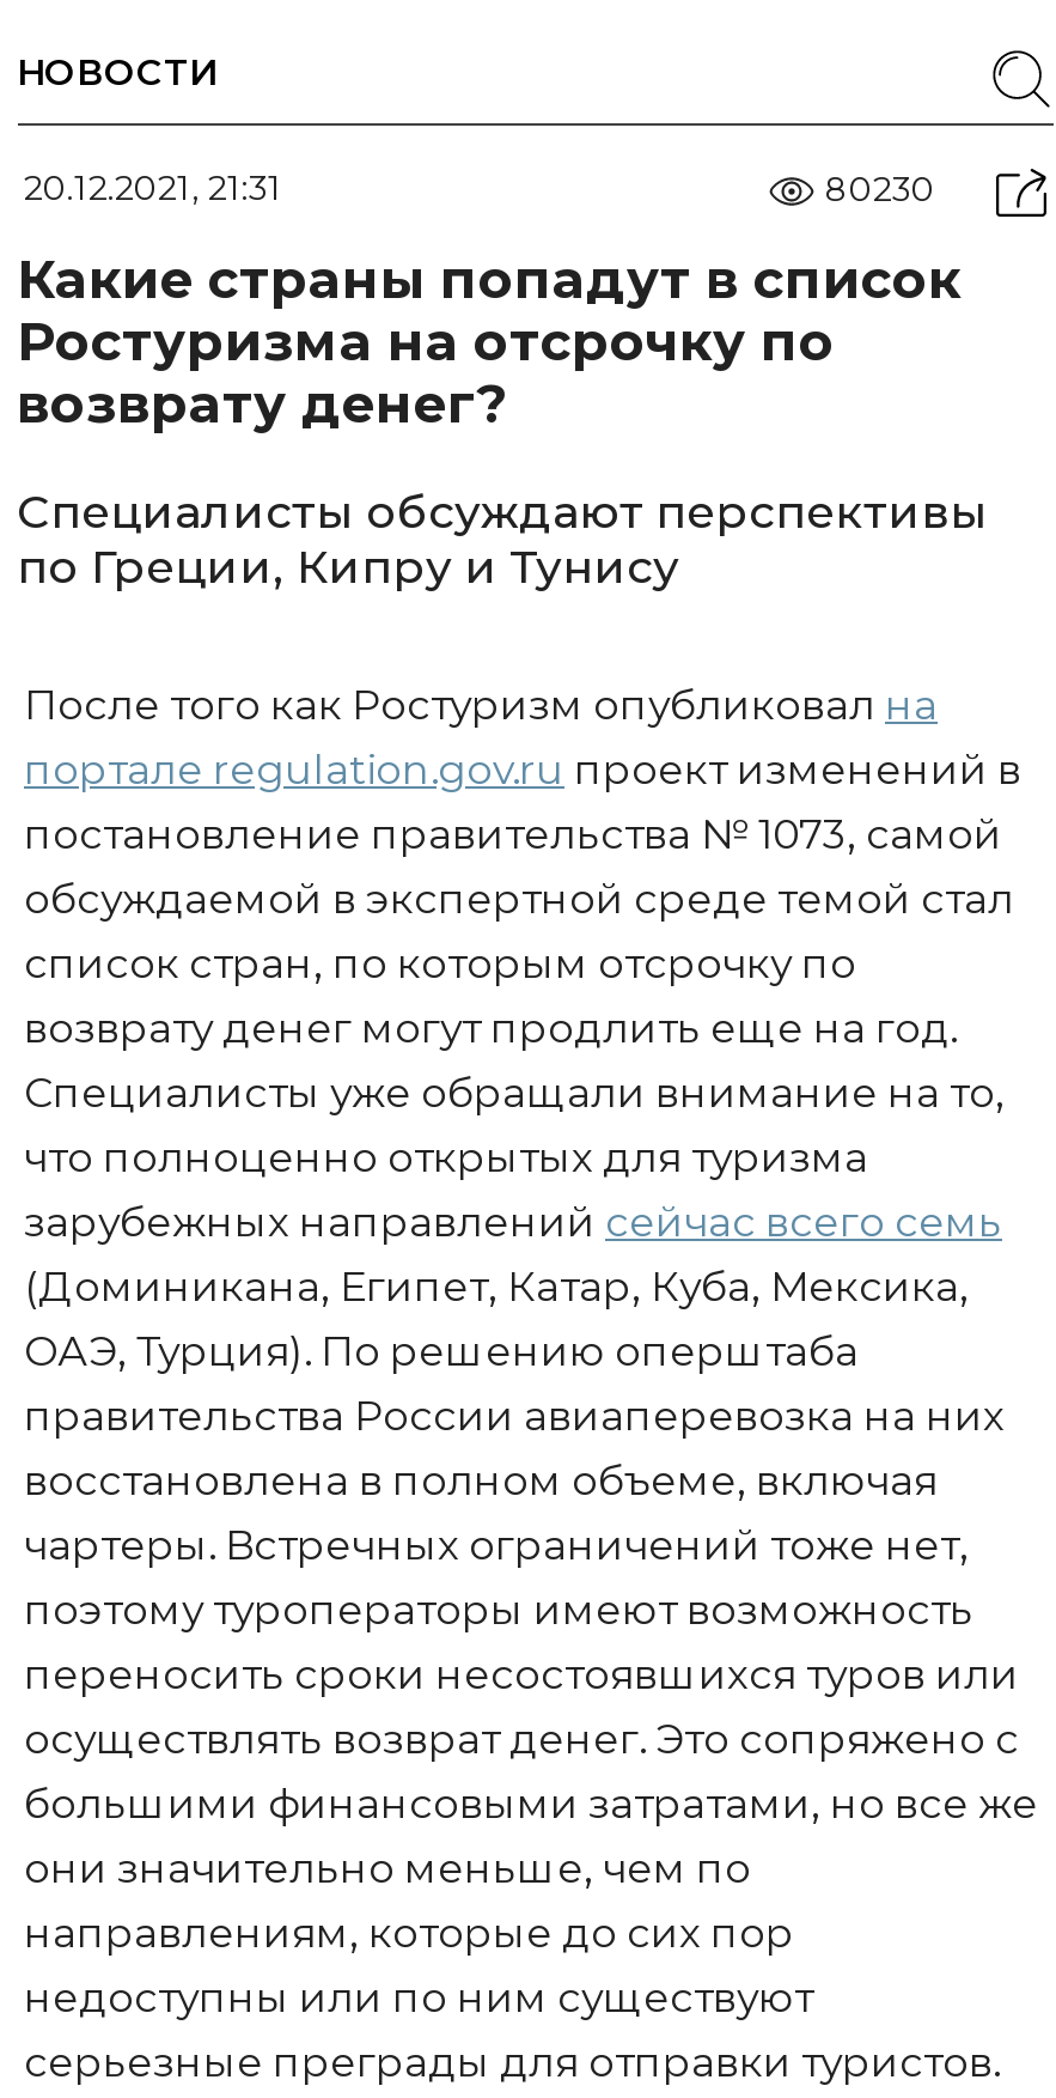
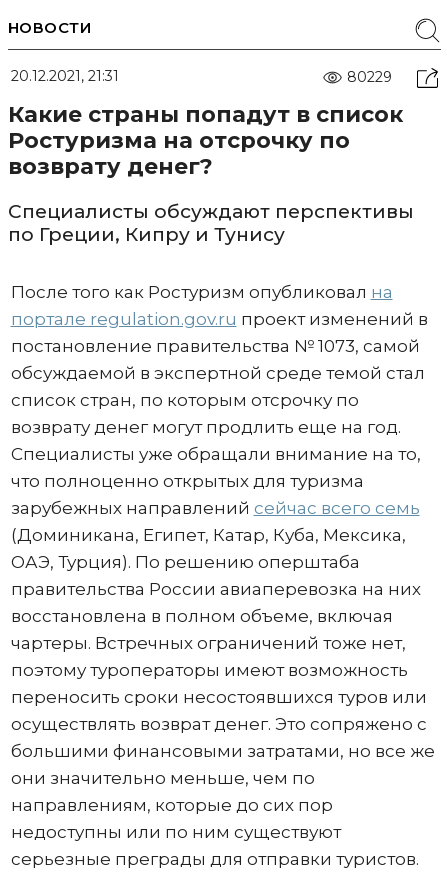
- 80230
+ 80229
